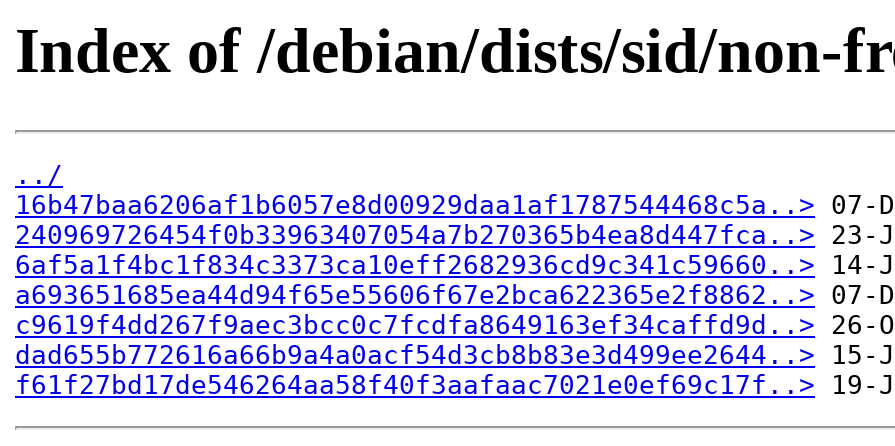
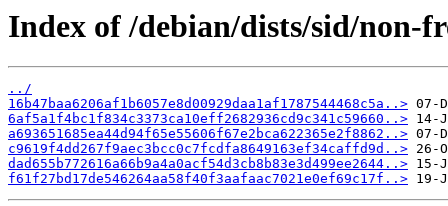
- 240969726454f0b33963407054a7b270365b4ea8d447fca..>
